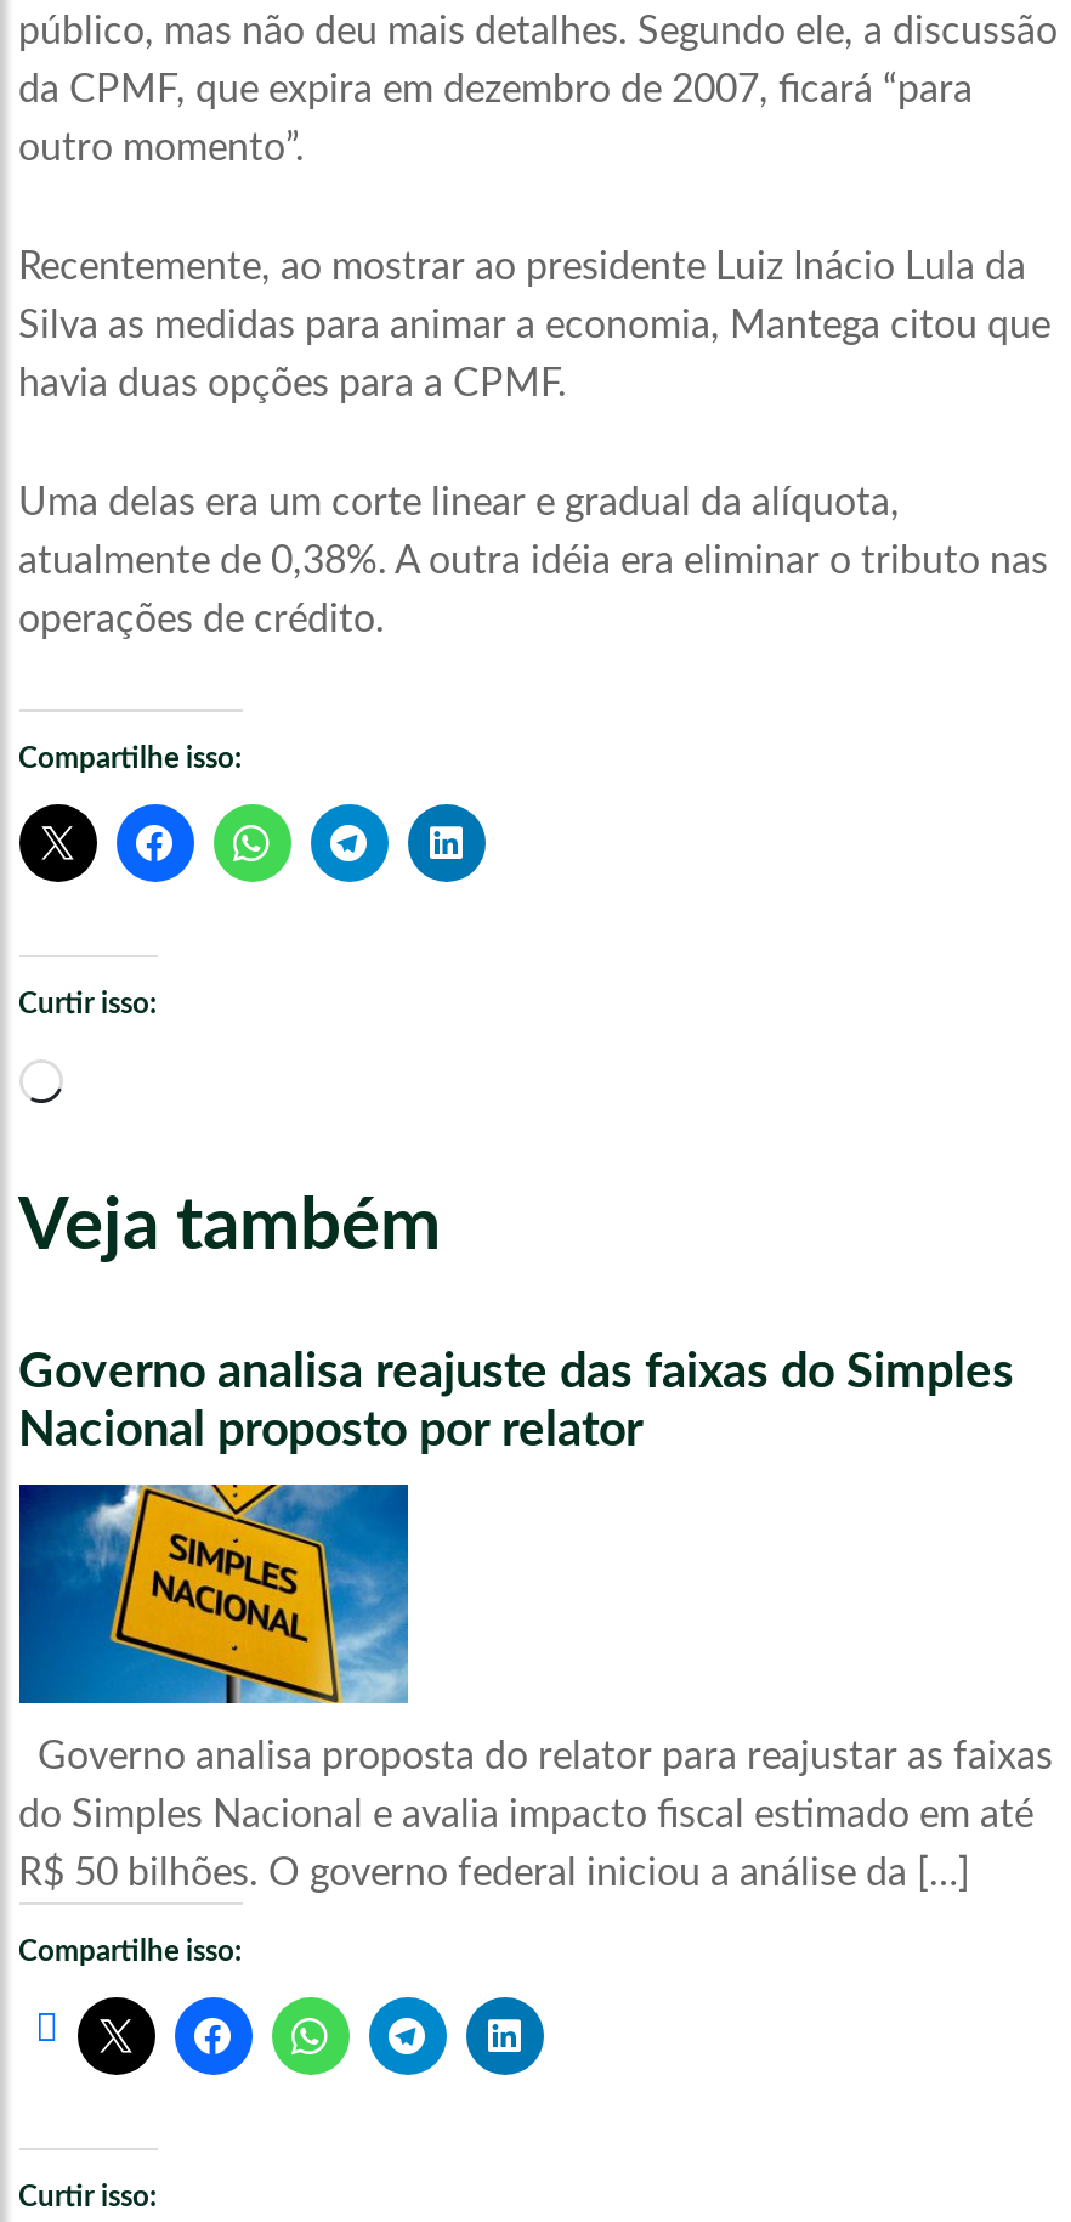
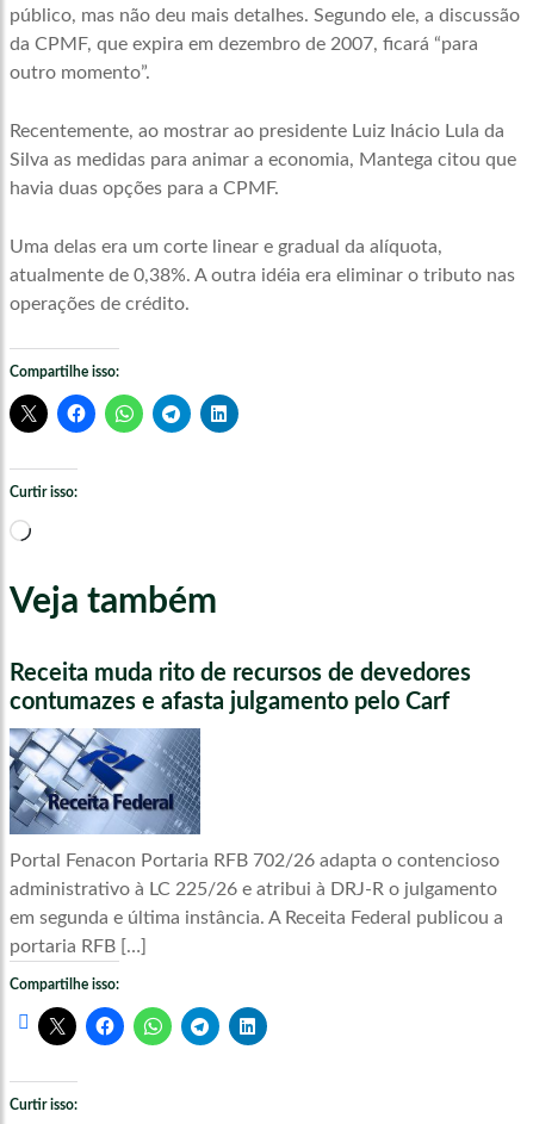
- Governo analisa reajuste das faixas do Simples
- Nacional proposto por relator
+ Receita muda rito de recursos de devedores
+ contumazes e afasta julgamento pelo Carf

- [image]
- Governo analisa proposta do relator para reajustar as faixas
- do Simples Nacional e avalia impacto fiscal estimado em até
- R$ 50 bilhões. O governo federal iniciou a análise da […]
+ [image]
+ Portal Fenacon Portaria RFB 702/26 adapta o contencioso
+ administrativo à LC 225/26 e atribui à DRJ-R o julgamento
+ em segunda e última instância. A Receita Federal publicou a
+ portaria RFB […]
